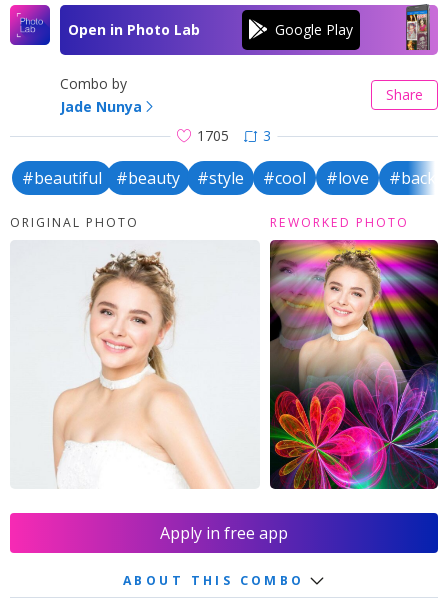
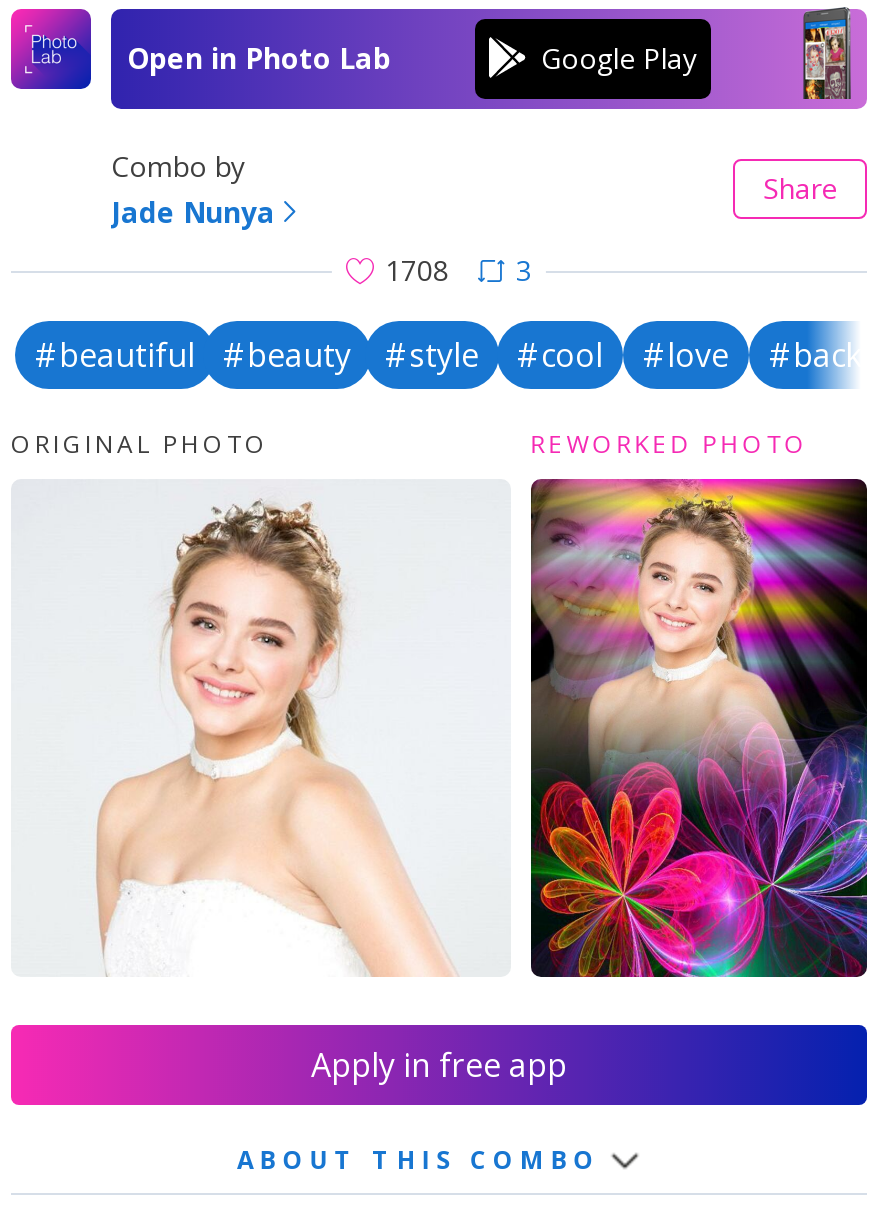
- 1705 3
+ 1708 3
